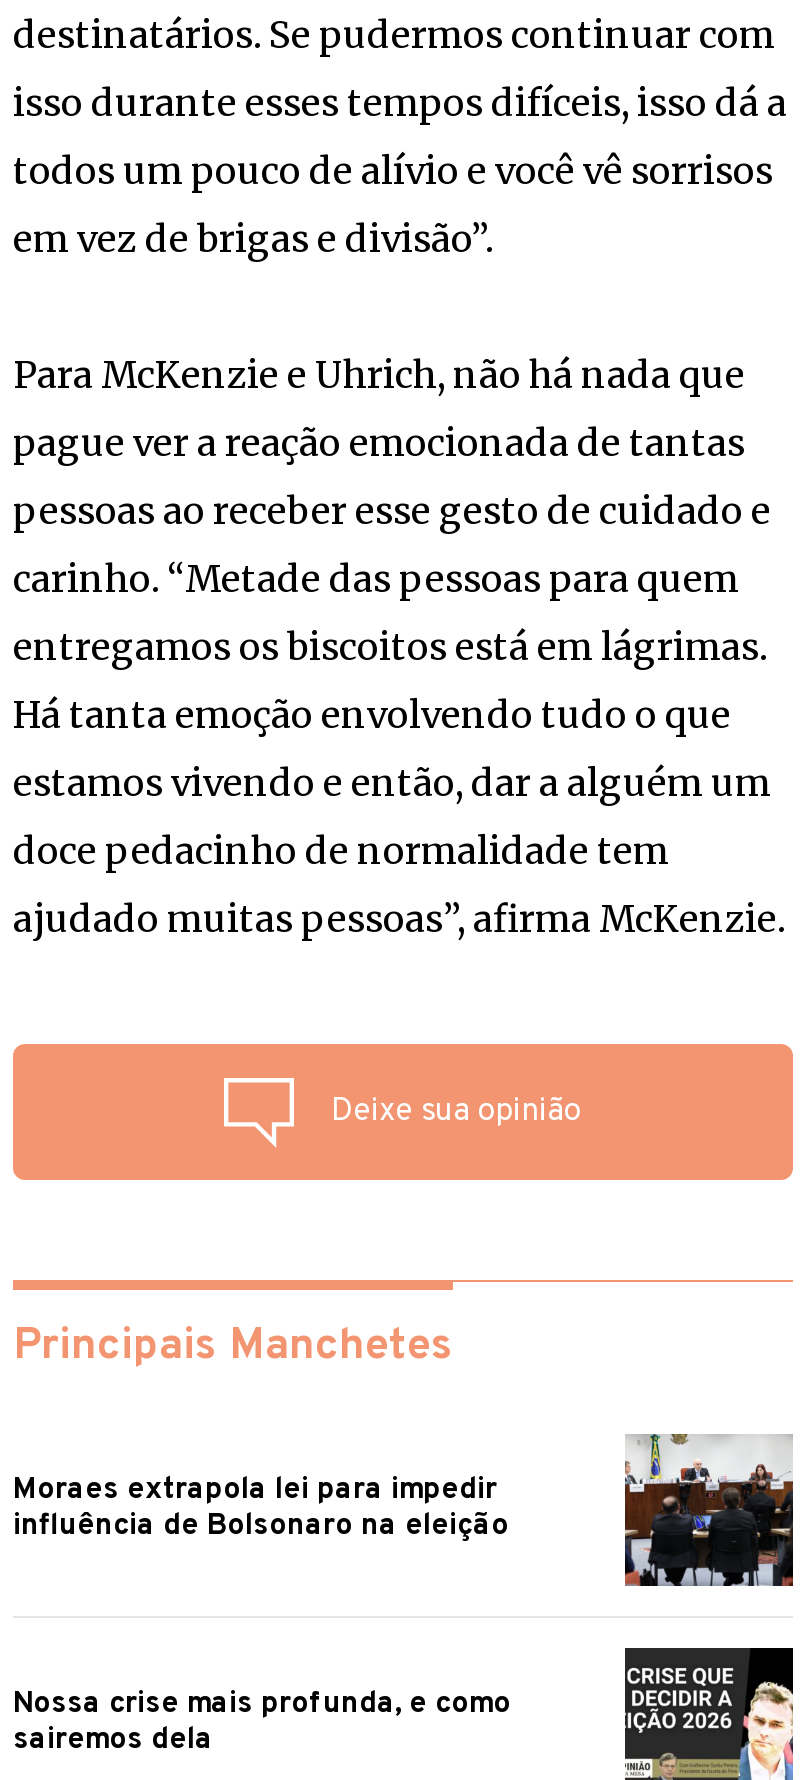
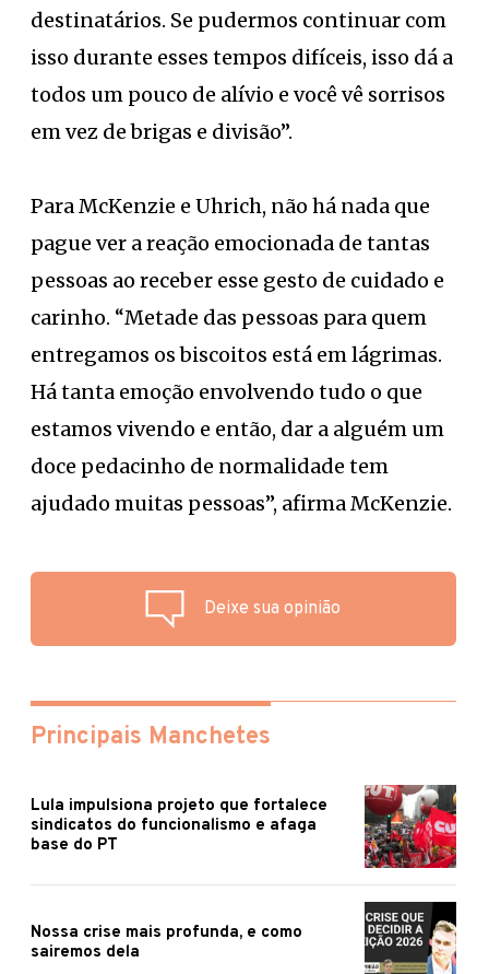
- [image]
+ [image]

- Moraes extrapola lei para impedir
- influência de Bolsonaro na eleição
+ Lula impulsiona projeto que fortalece
+ sindicatos do funcionalismo e afaga
+ base do PT
